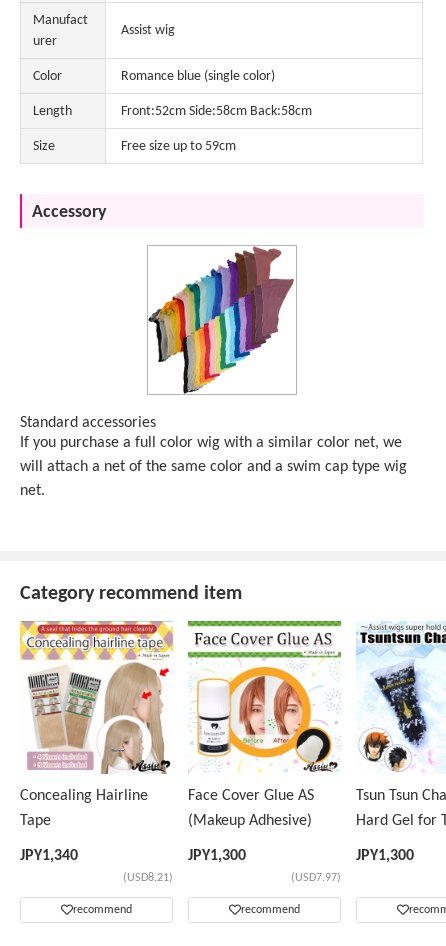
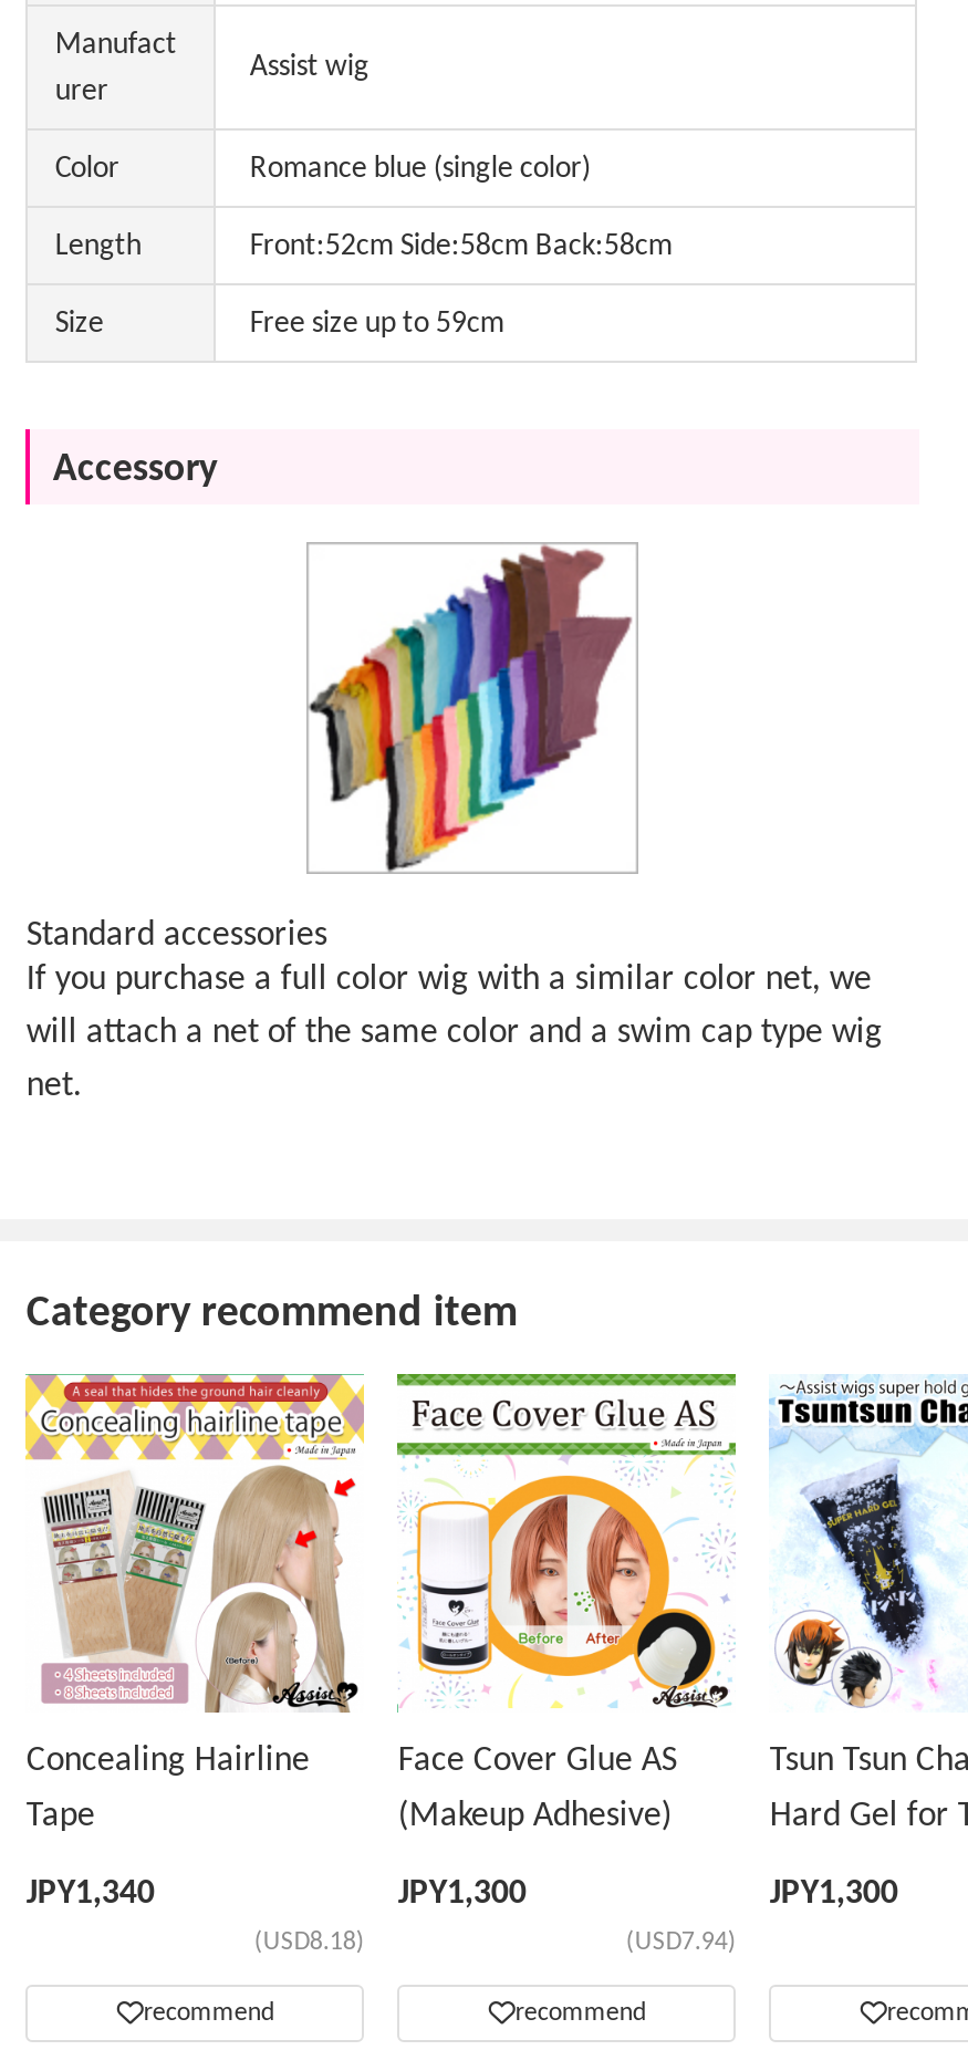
- (USD8.21)
+ (USD8.18)

- (USD7.97)
+ (USD7.94)
